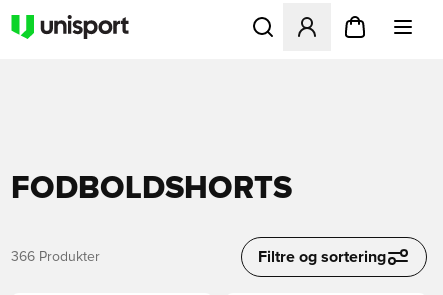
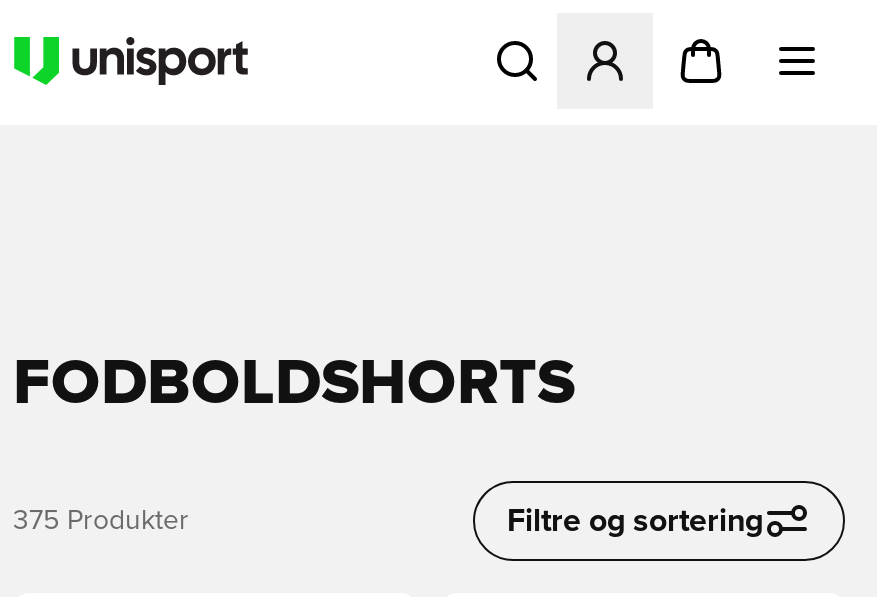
- 366 Produkter
+ 375 Produkter
